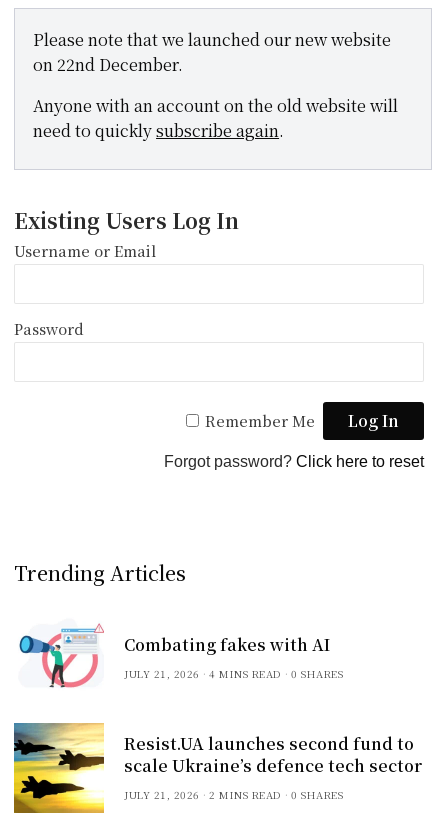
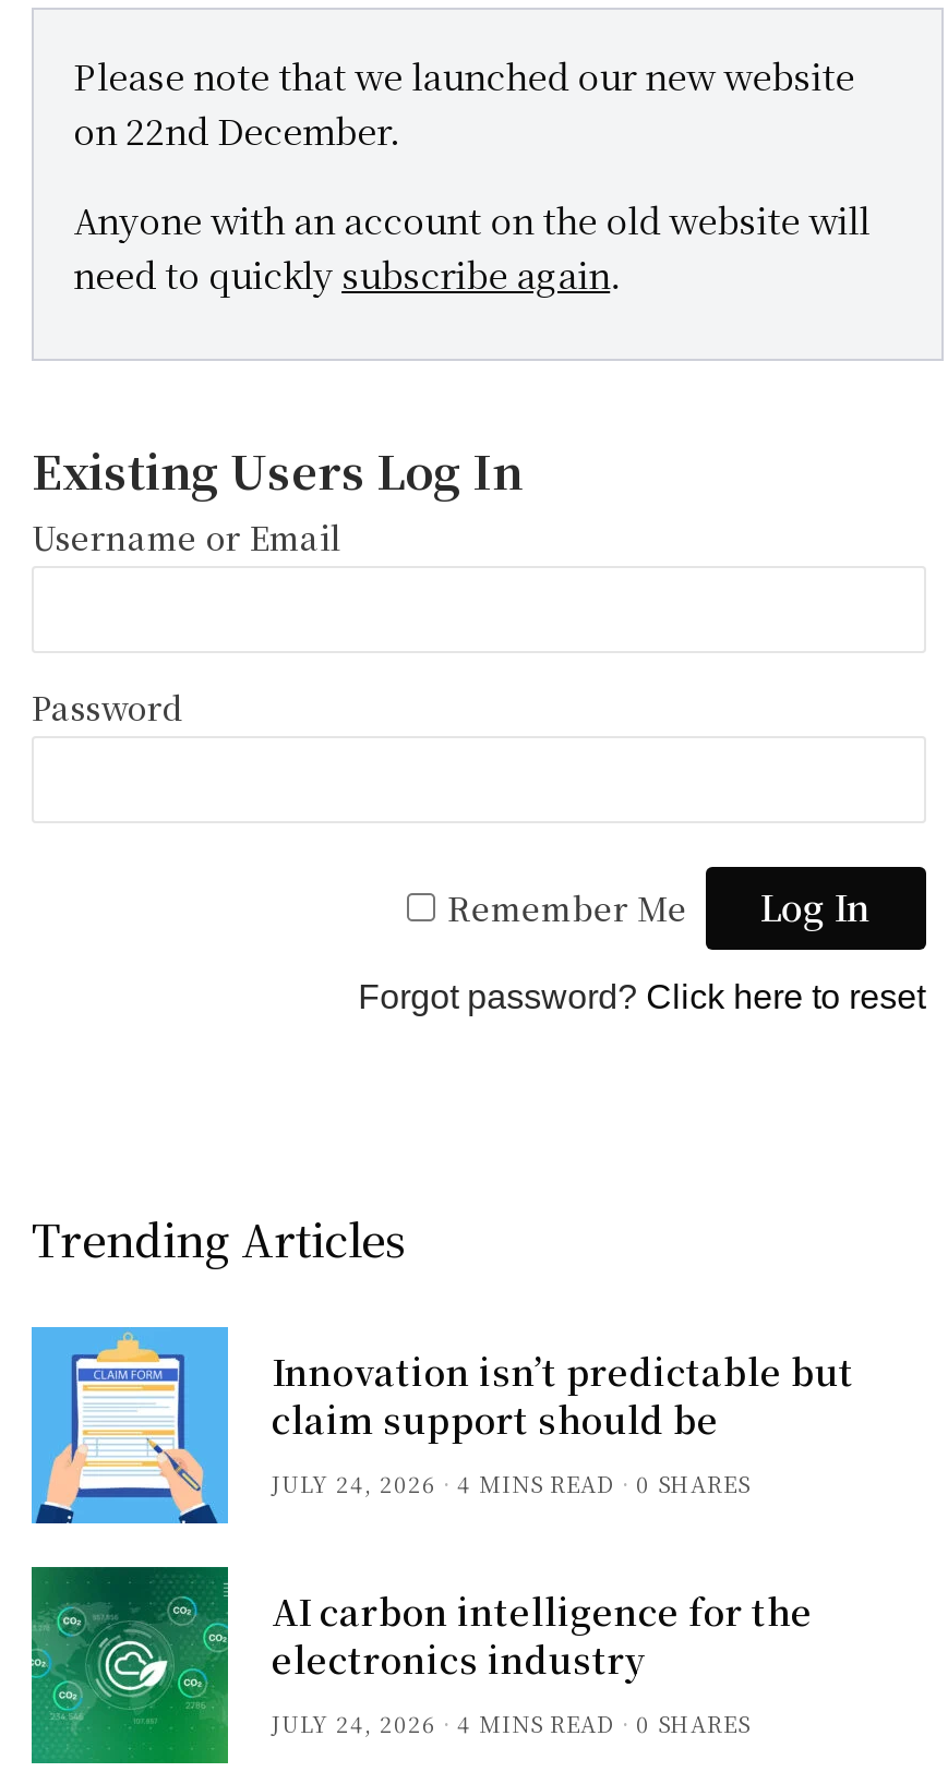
- [image]
- Combating fakes with AI
- JULY 21, 2026
+ [image]
+ Innovation isn’t predictable but
+ claim support should be
+ JULY 24, 2026

- [image]
- Resist.UA launches second fund to
- scale Ukraine’s defence tech sector
- JULY 21, 2026
- 2 MINS READ
+ [image]
+ AI carbon intelligence for the
+ electronics industry
+ JULY 24, 2026
+ 4 MINS READ
